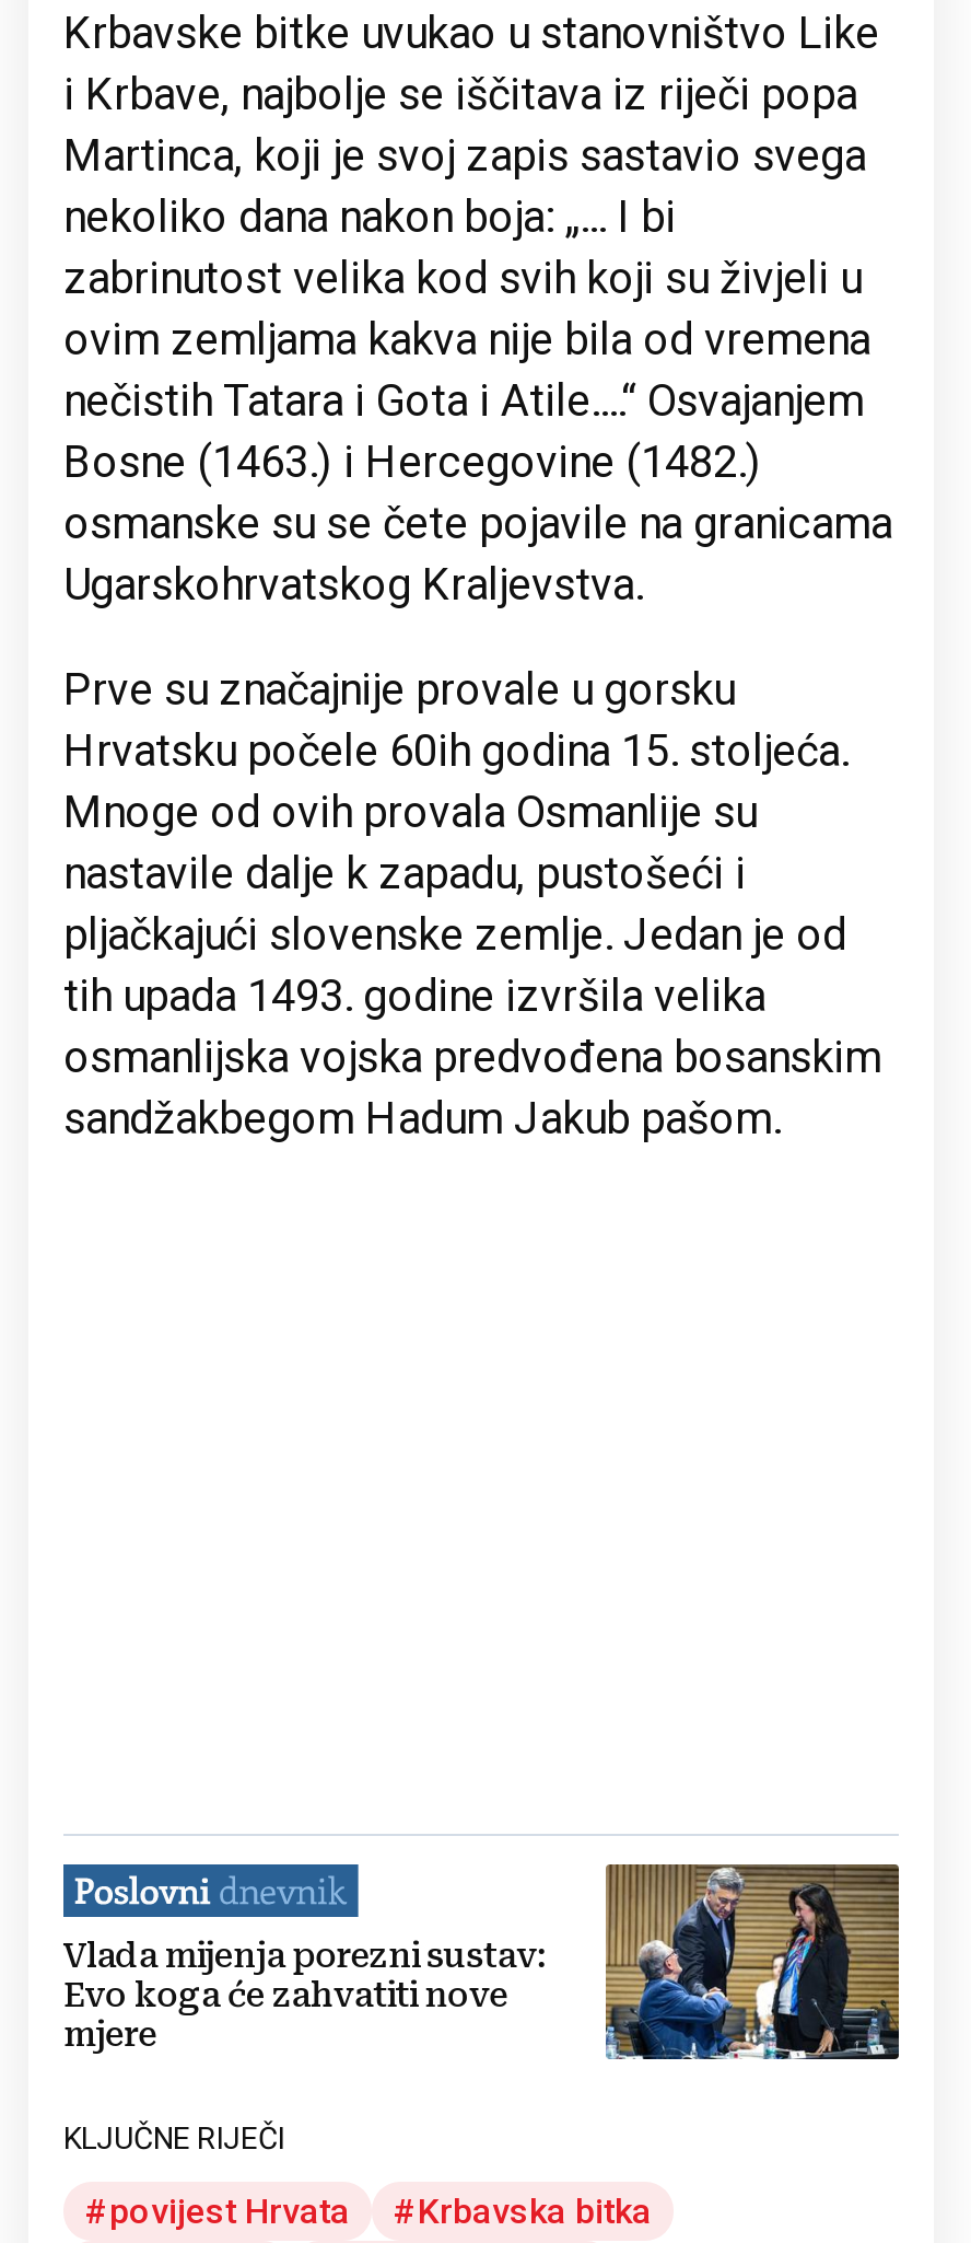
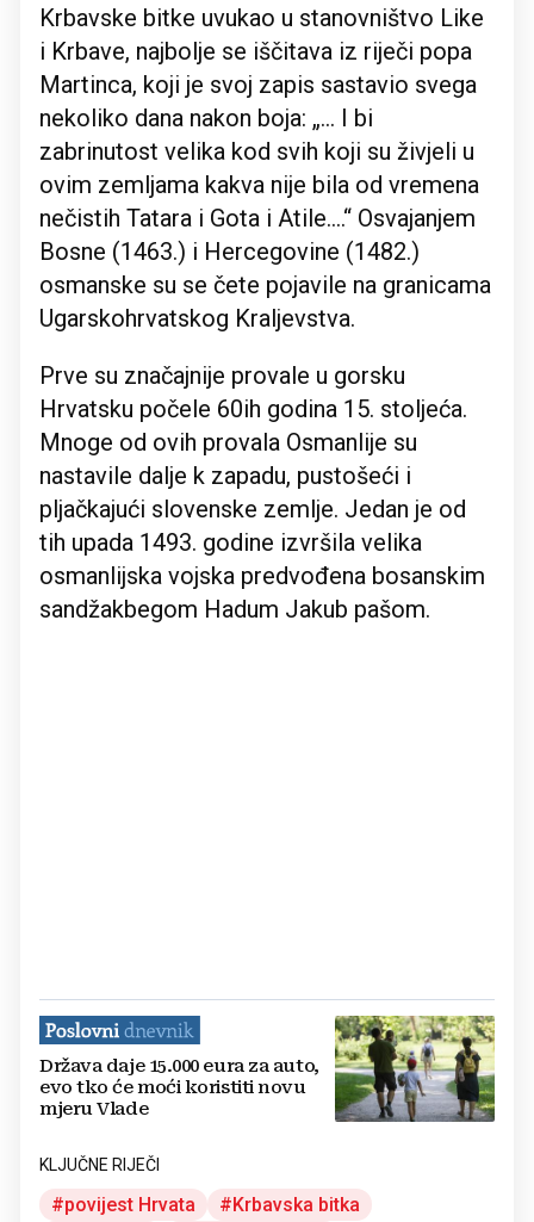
- [image]
- Vlada mijenja porezni sustav:
- Evo koga će zahvatiti nove
- mjere
+ [image]
+ Država daje 15.000 eura za auto,
+ evo tko će moći koristiti novu
+ mjeru Vlade
